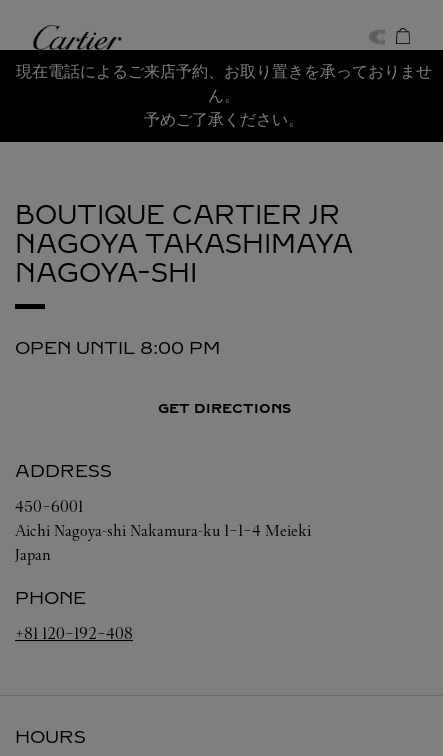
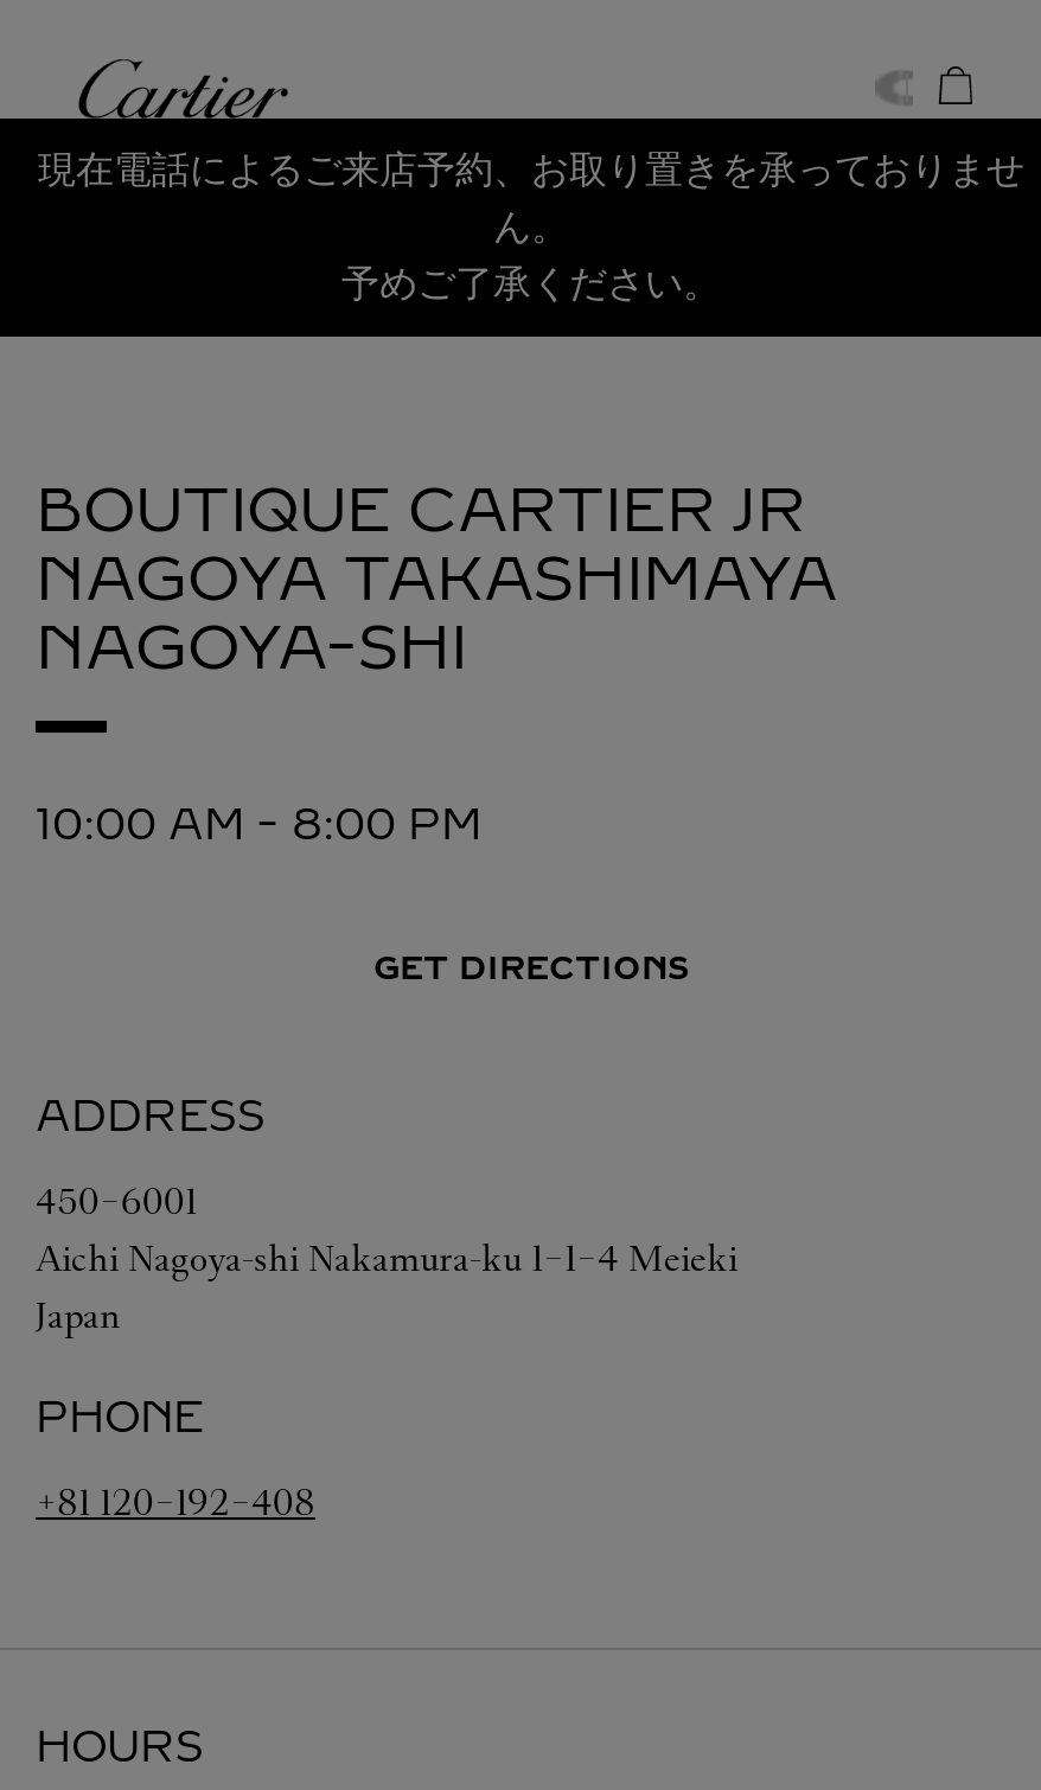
- OPEN UNTIL 8:00 PM
+ 10:00 AM - 8:00 PM
